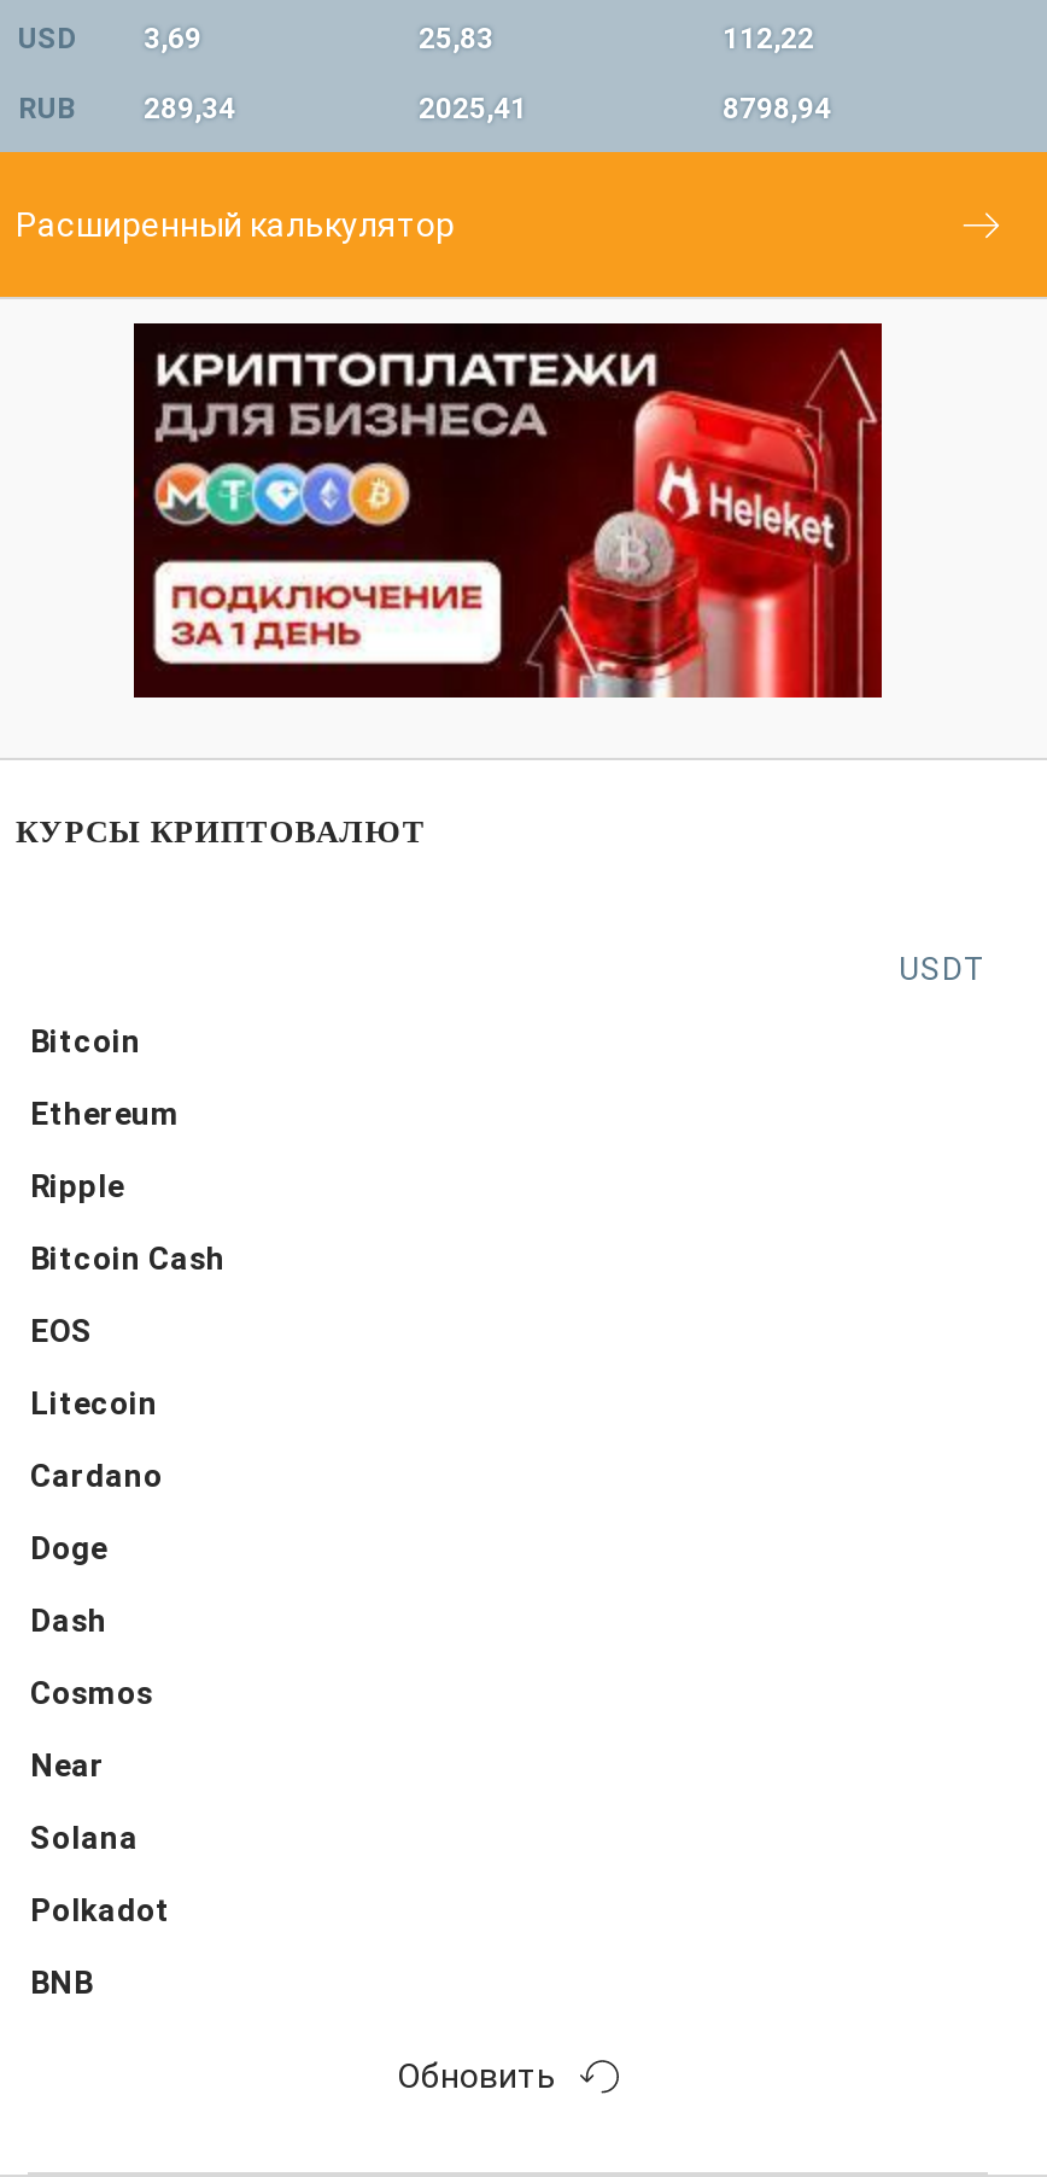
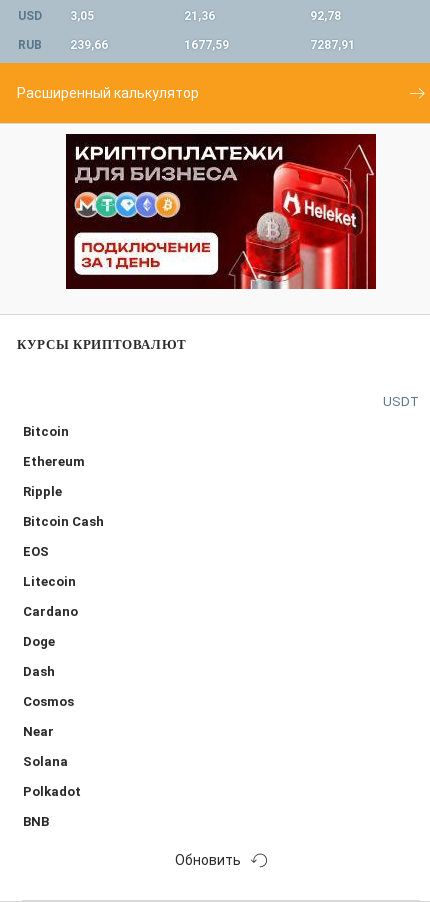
- USD 3,69
+ USD 3,05

- 25,83
+ 21,36

- 112,22
+ 92,78

- RUB 289,34
+ RUB 239,66

- 2025,41
+ 1677,59

- 8798,94
+ 7287,91
